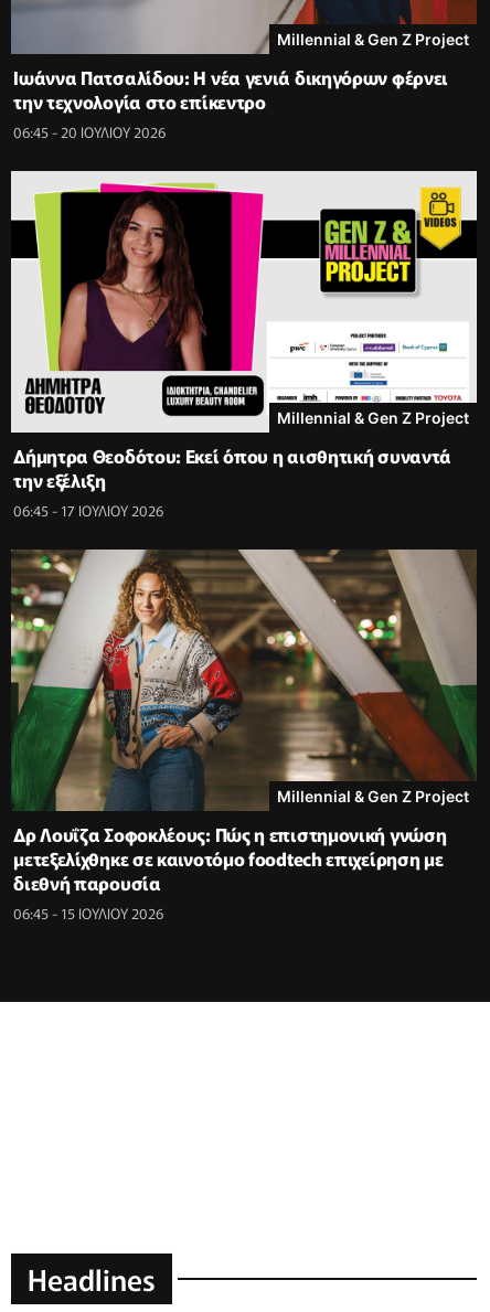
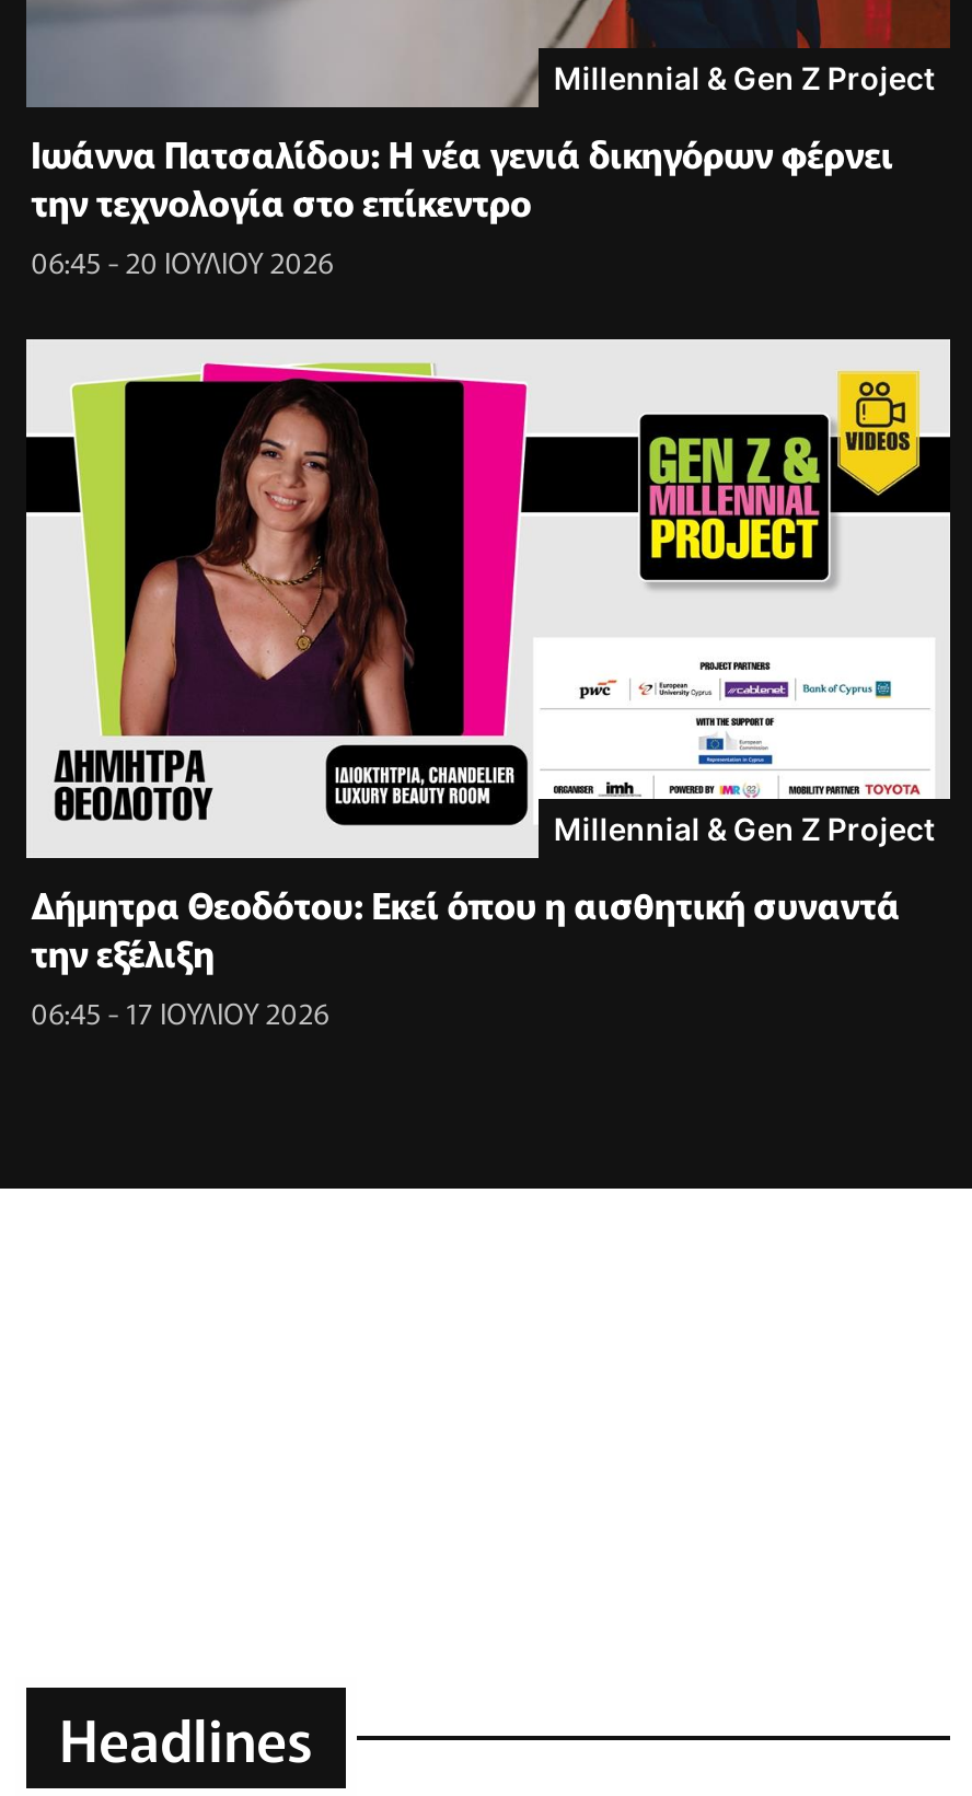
- [image]
- Millennial & Gen Z Project
- Δρ Λουΐζα Σοφοκλέους: Πώς η επιστημονική γνώση
- μετεξελίχθηκε σε καινοτόμο foodtech επιχείρηση με
- διεθνή παρουσία
- 06:45 - 15 ΙΟΥΛΙΟΥ 2026
